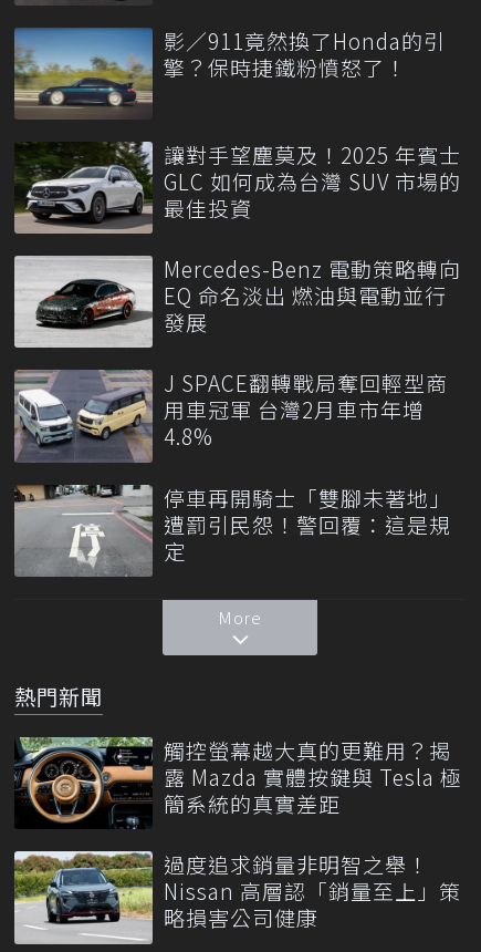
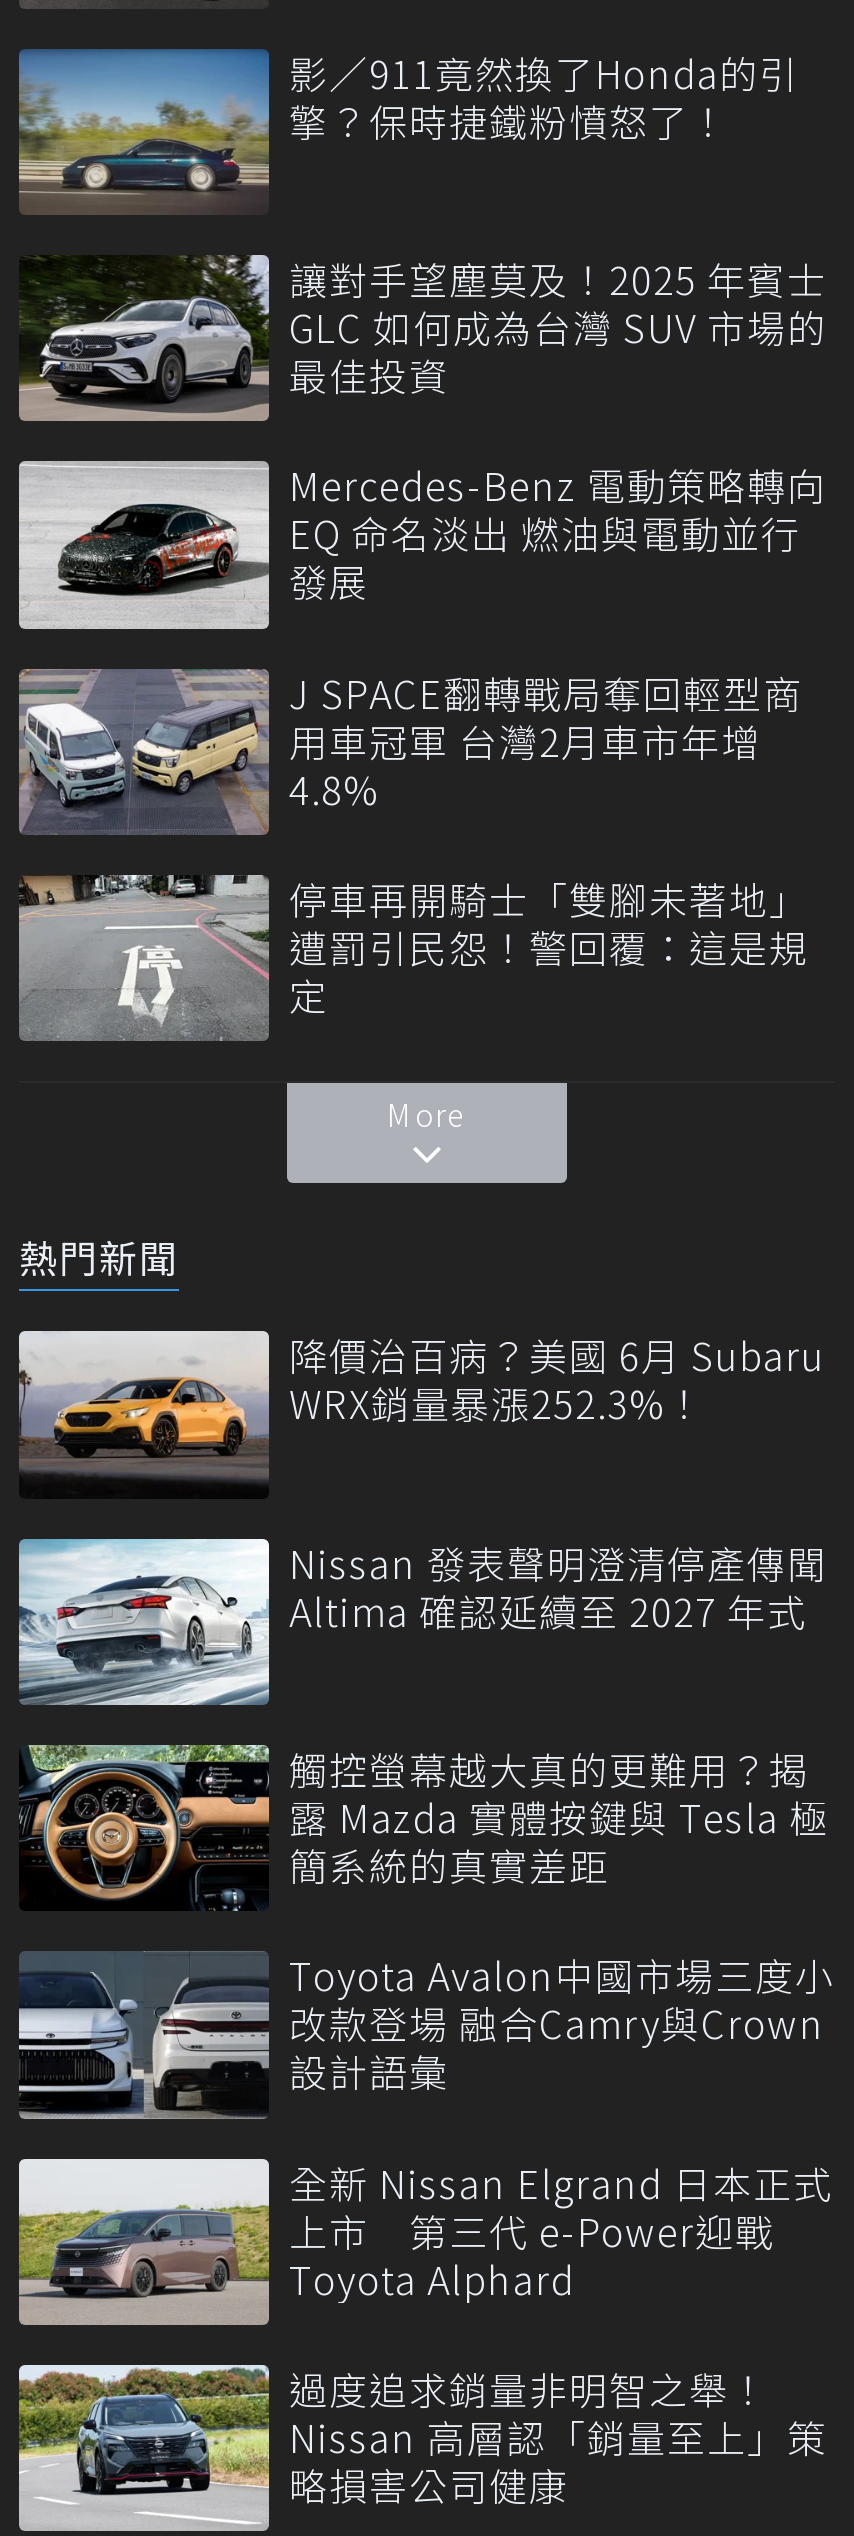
+ [image]

+ [image]
+ 降價治百病？美國 6月 Subaru
+ WRX銷量暴漲252.3%！
+ Nissan 發表聲明澄清停產傳聞
+ Altima 確認延續至 2027 年式

+ [image]
+ Toyota Avalon中國市場三度小
+ 改款登場 融合Camry與Crown
+ 設計語彙
+ 全新 Nissan Elgrand 日本正式
+ 上市 第三代 e-Power迎戰
+ Toyota Alphard

+ [image]
